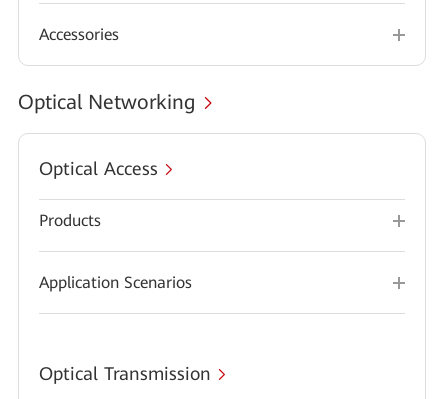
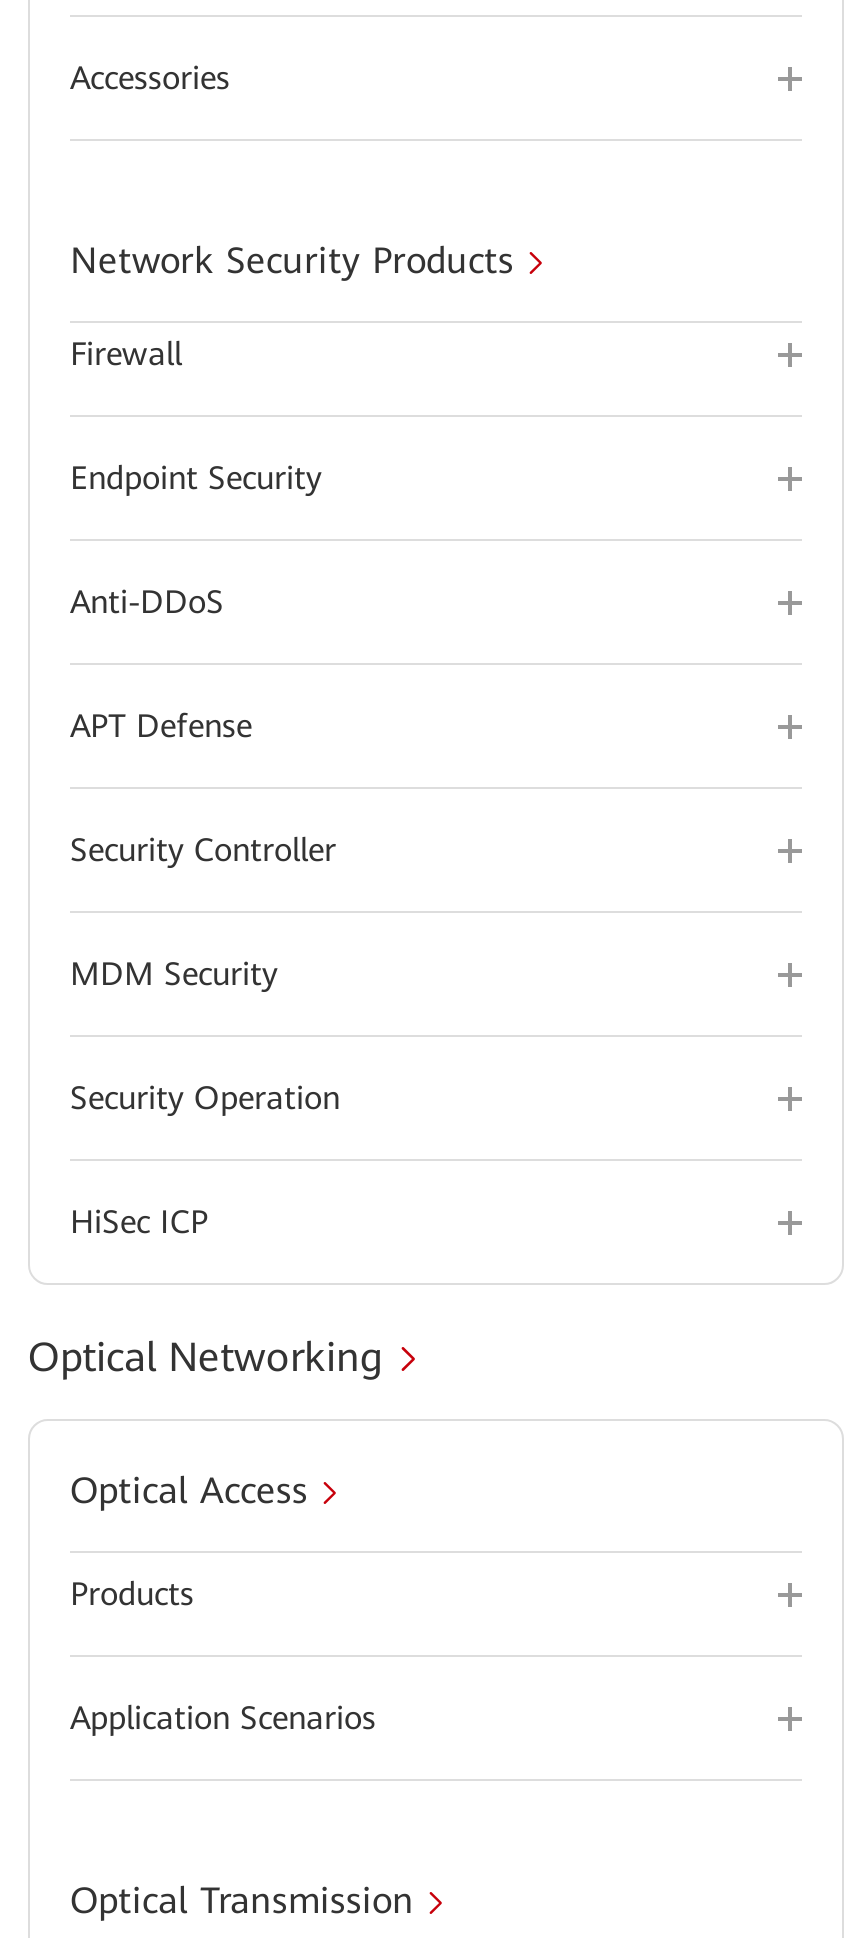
+ Network Security Products
+ Firewall
+ Endpoint Security
+ Anti-DDoS
+ APT Defense
+ Security Controller
+ MDM Security
+ Security Operation
+ HiSec ICP
